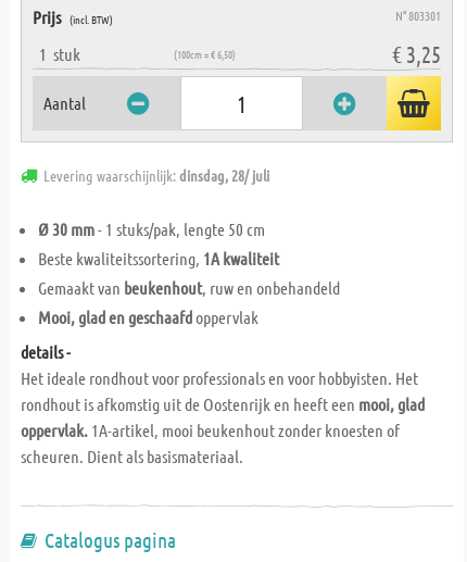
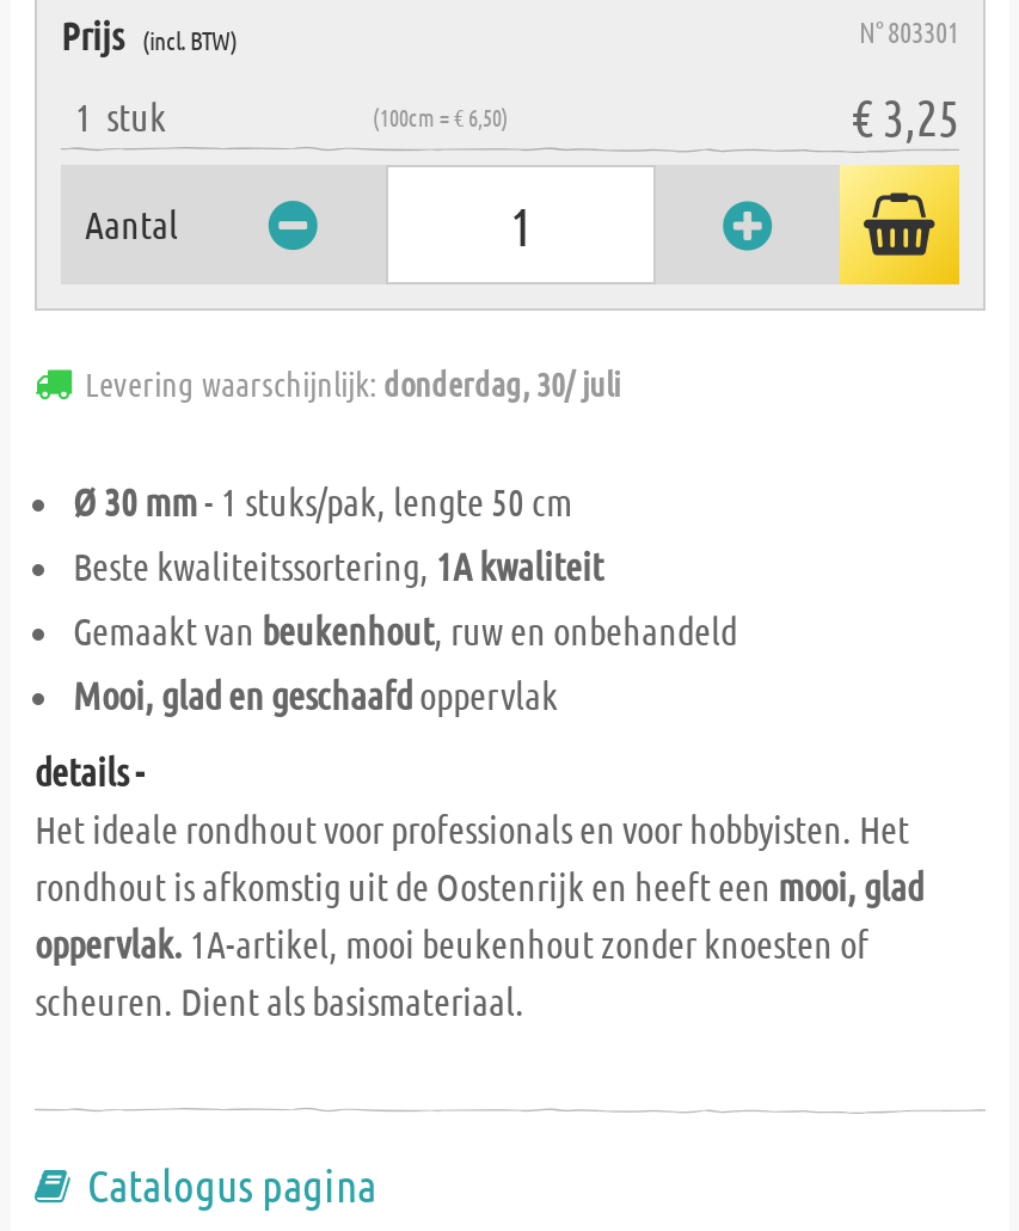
- Levering waarschijnlijk: dinsdag, 28/ juli
+ Levering waarschijnlijk: donderdag, 30/ juli
